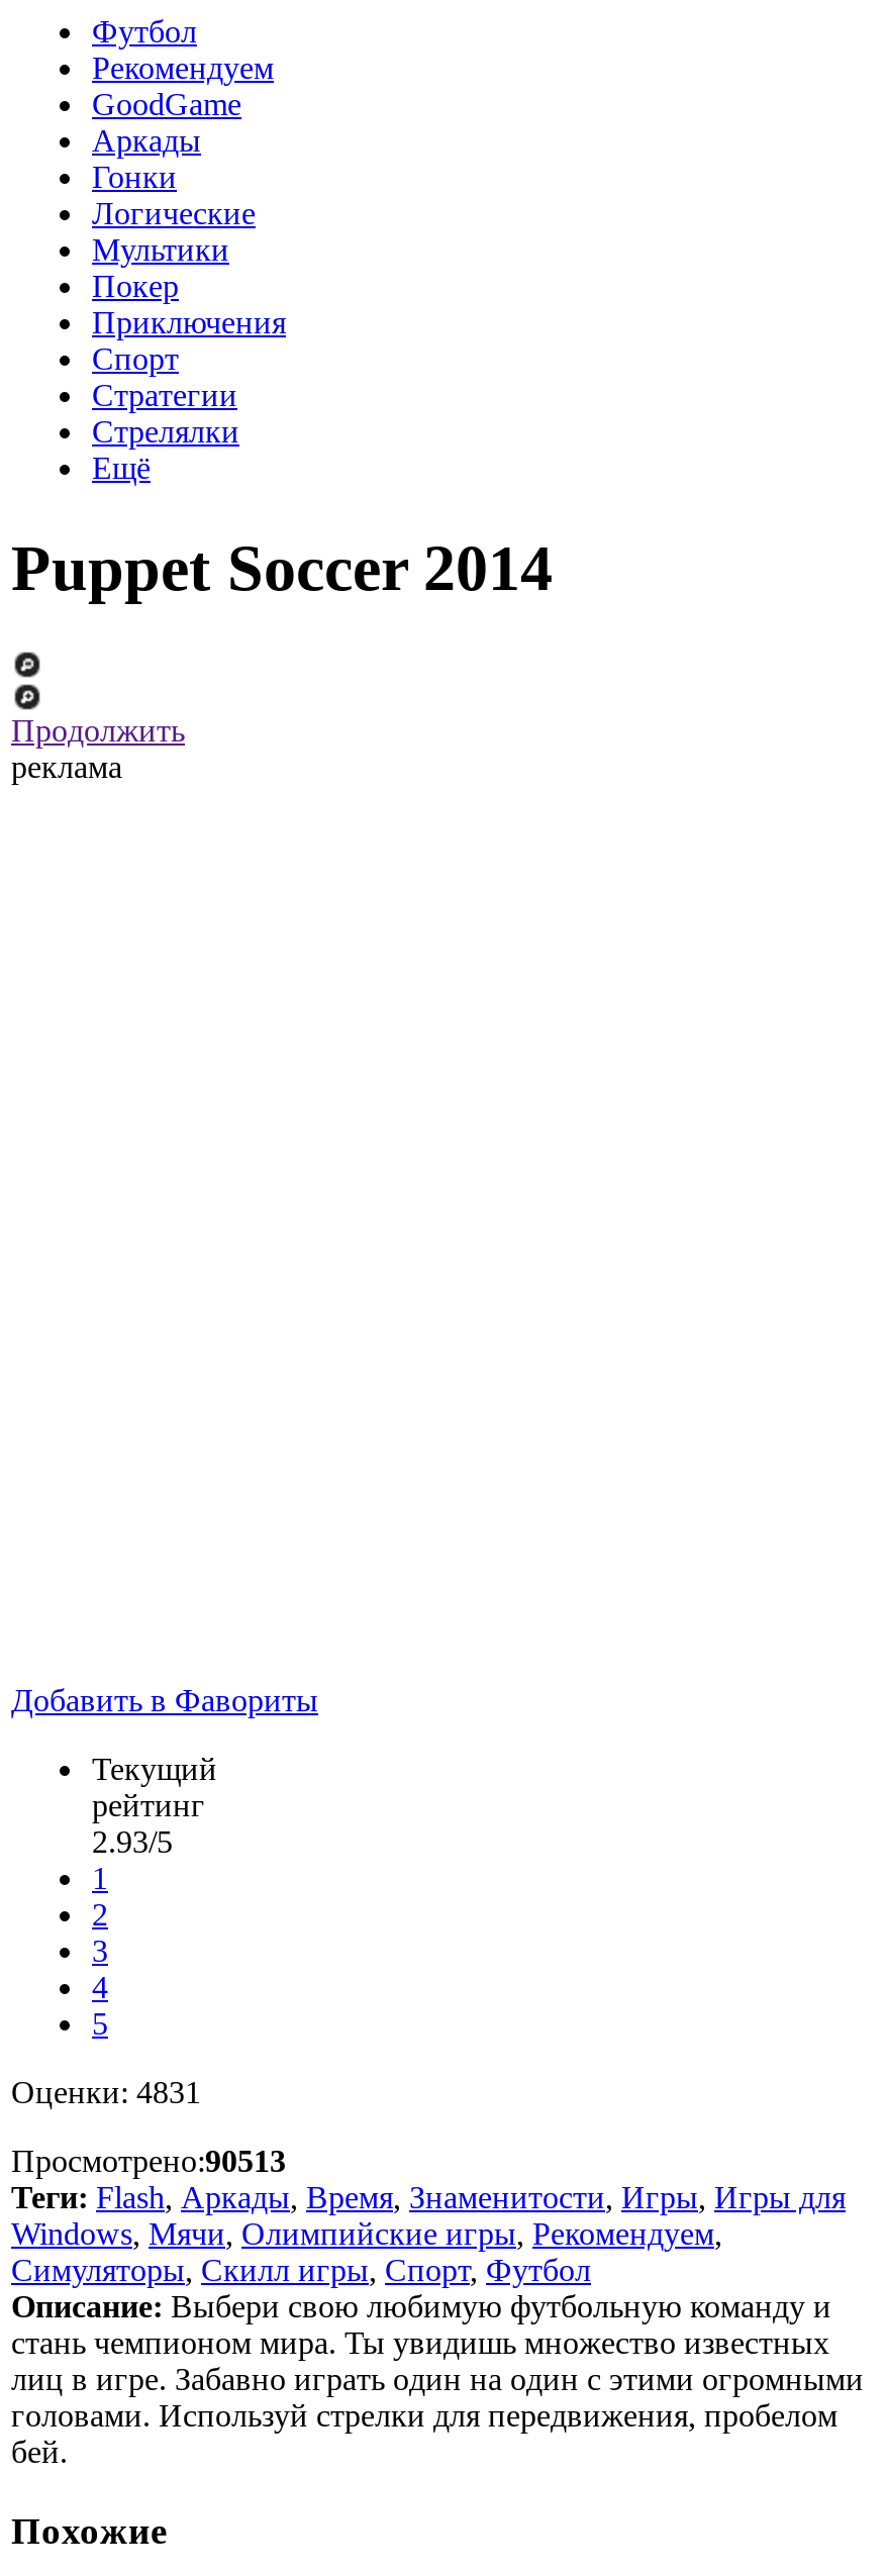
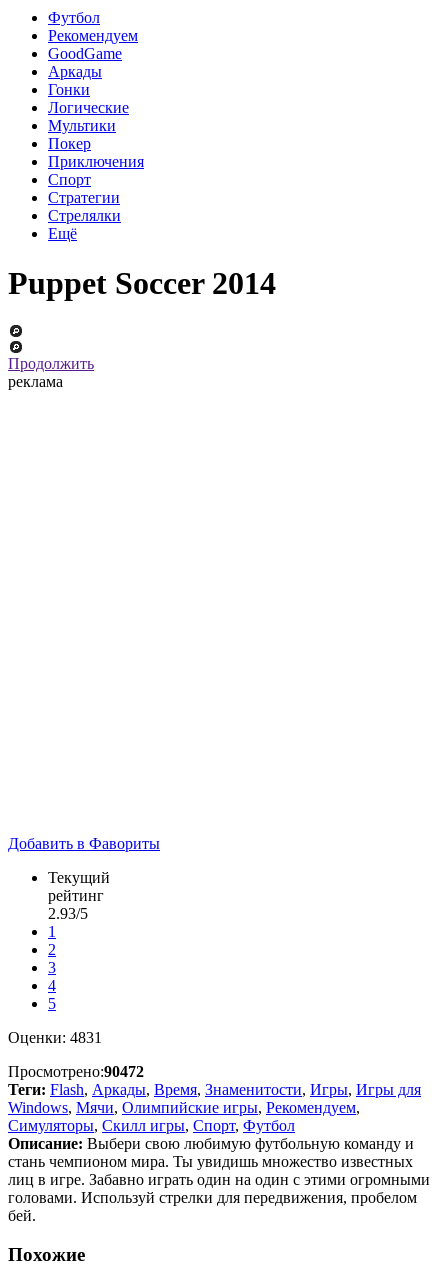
- Просмотрено:90513
+ Просмотрено:90472
